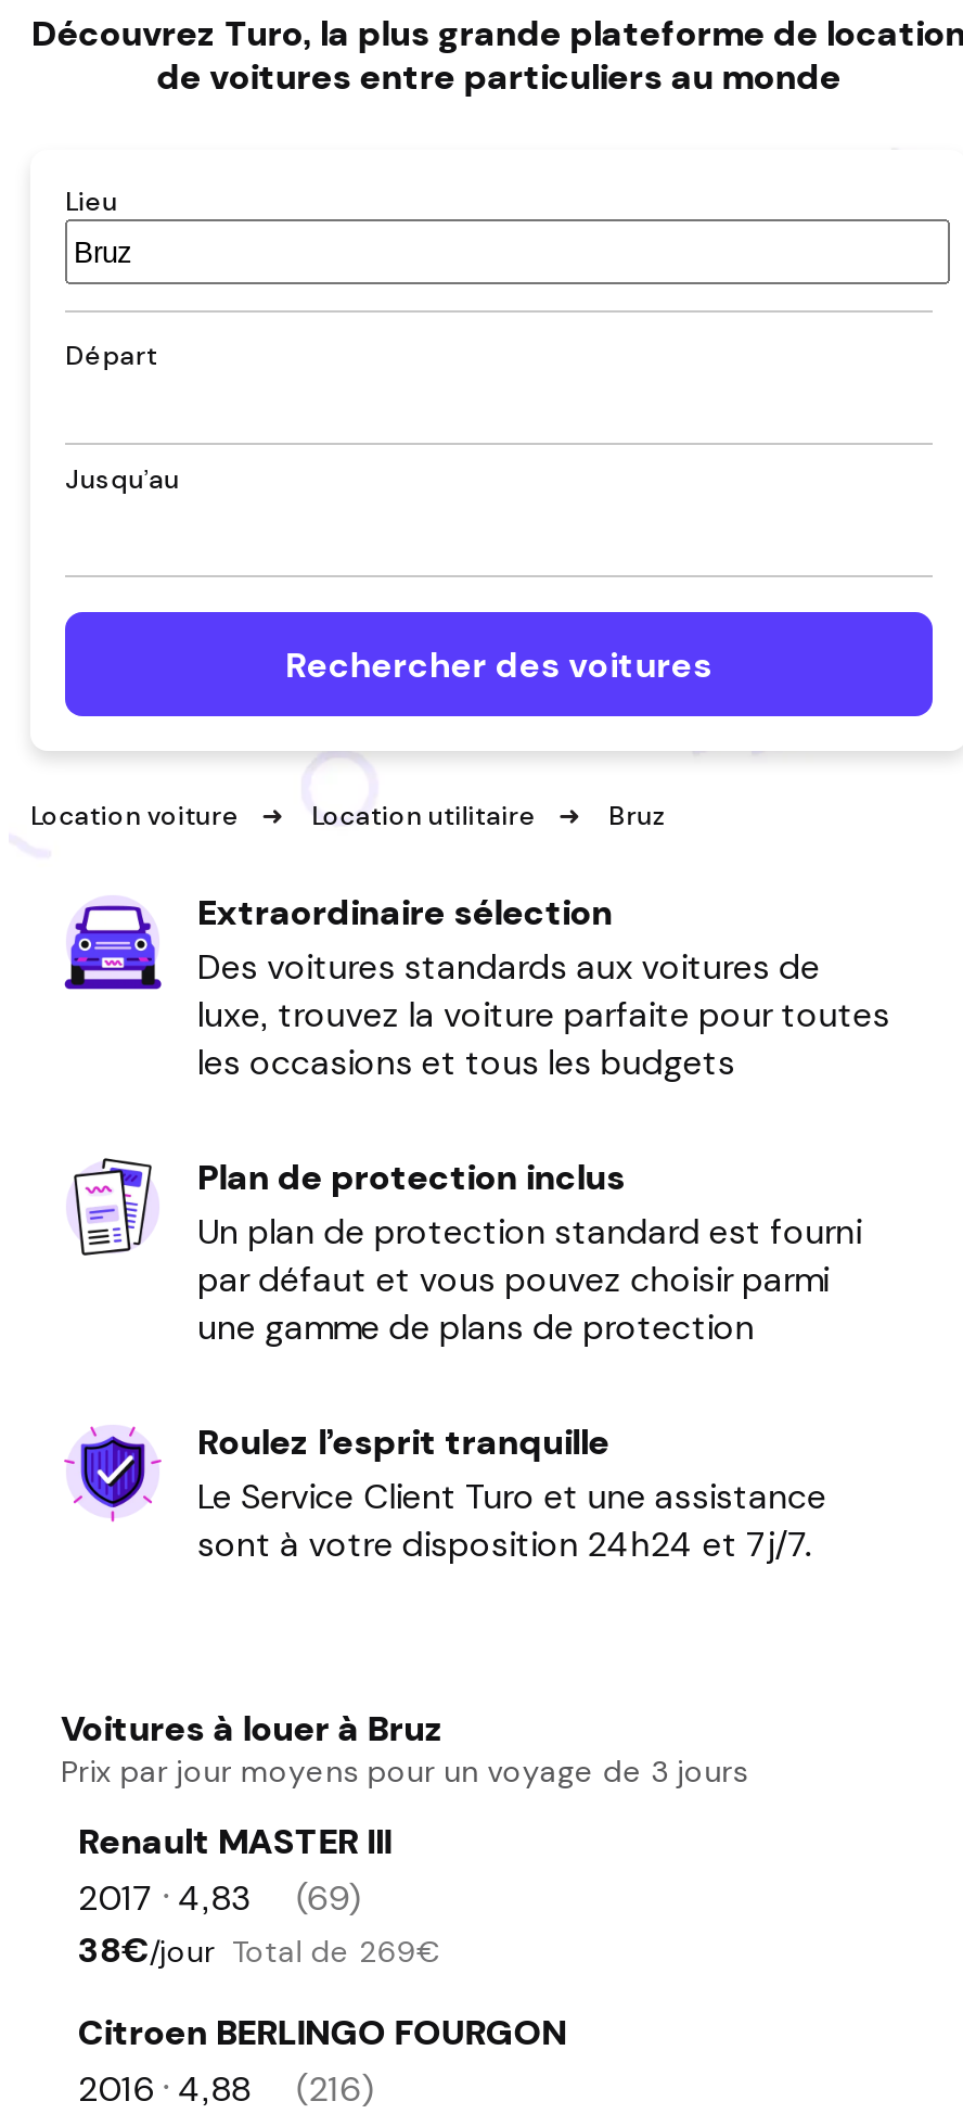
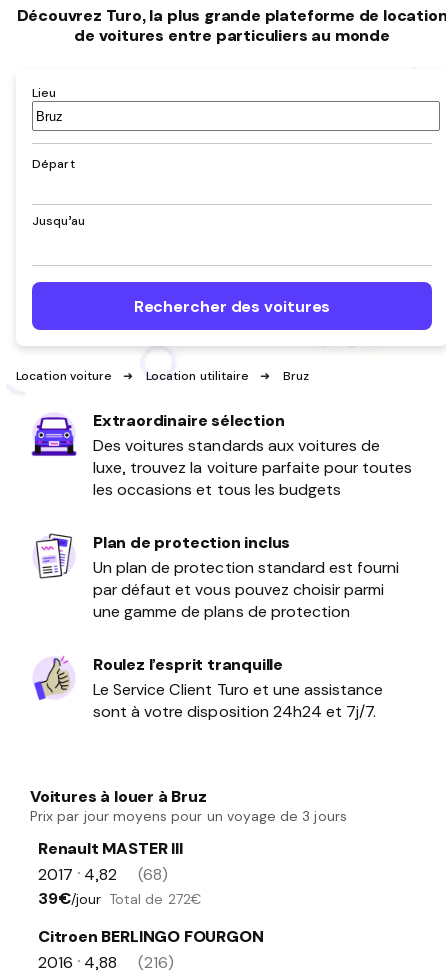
- [image]
+ [image]

- 2017 • 4,83
+ 2017 • 4,82

- (69)
+ (68)

- 38€/jour Total de 269€
+ 39€/jour Total de 272€
